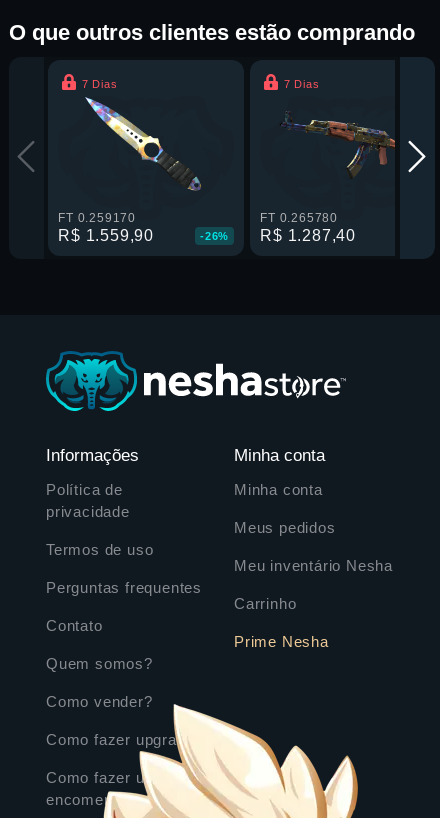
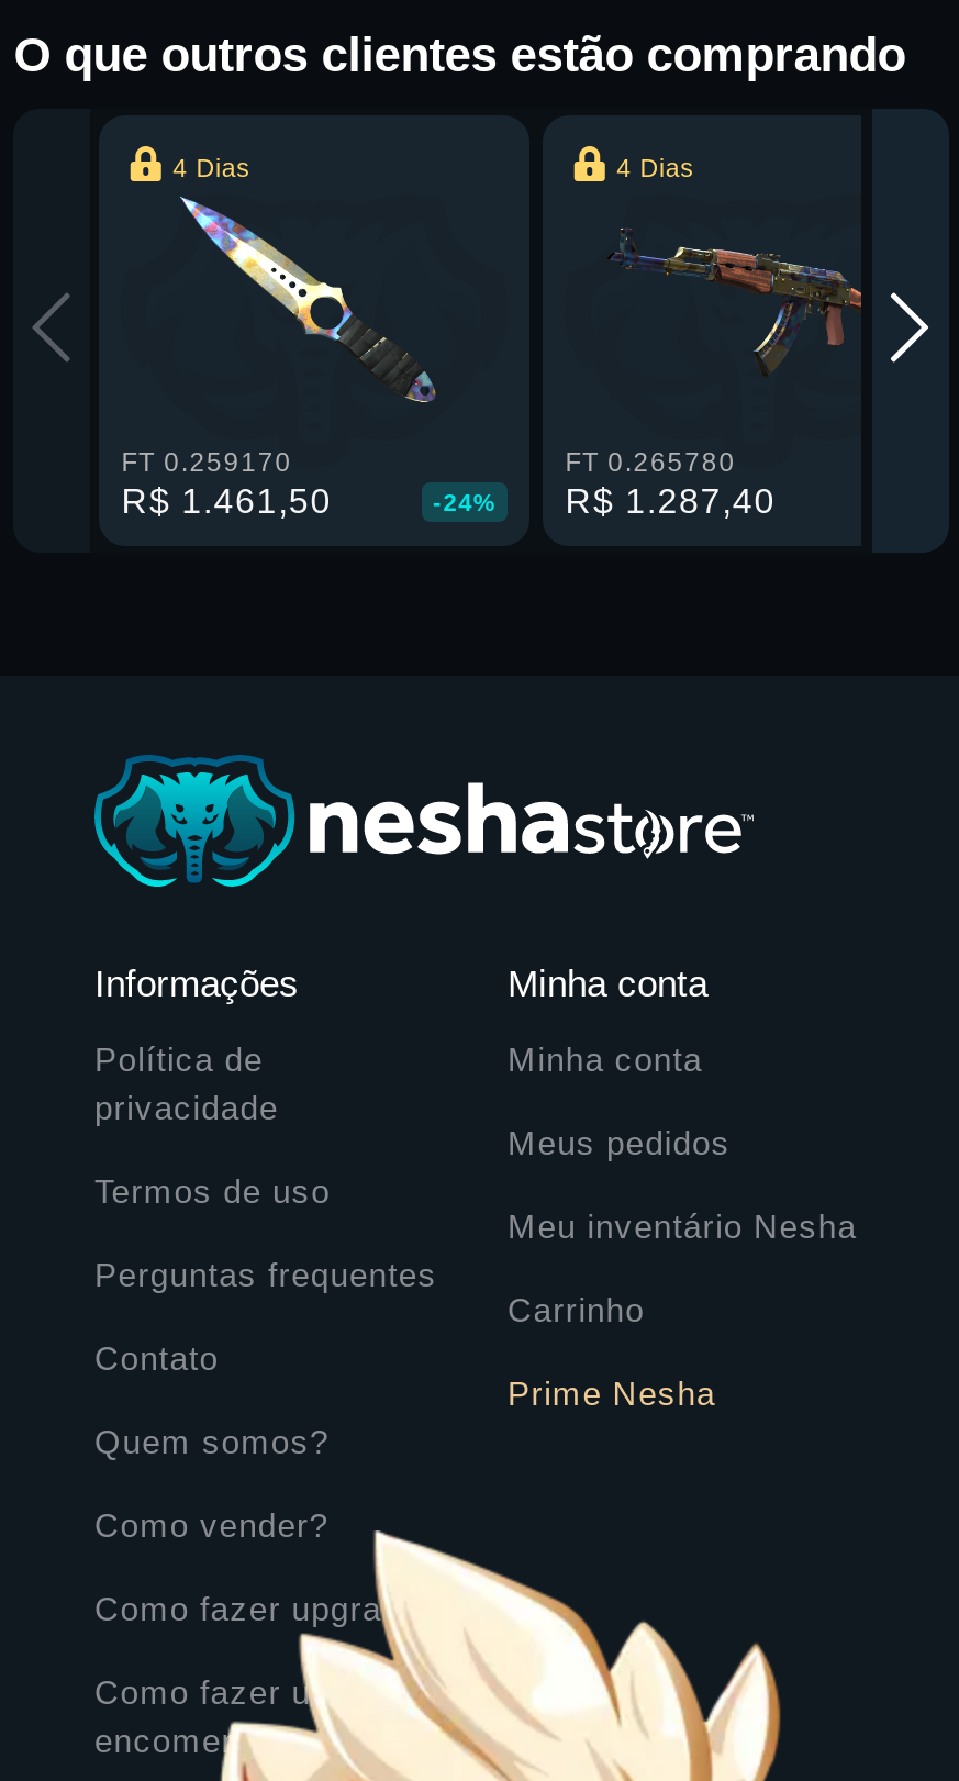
- 7 Dias
+ 4 Dias

- 7 Dias
+ 4 Dias

- R$ 1.559,90
+ R$ 1.461,50

- -26%
+ -24%
